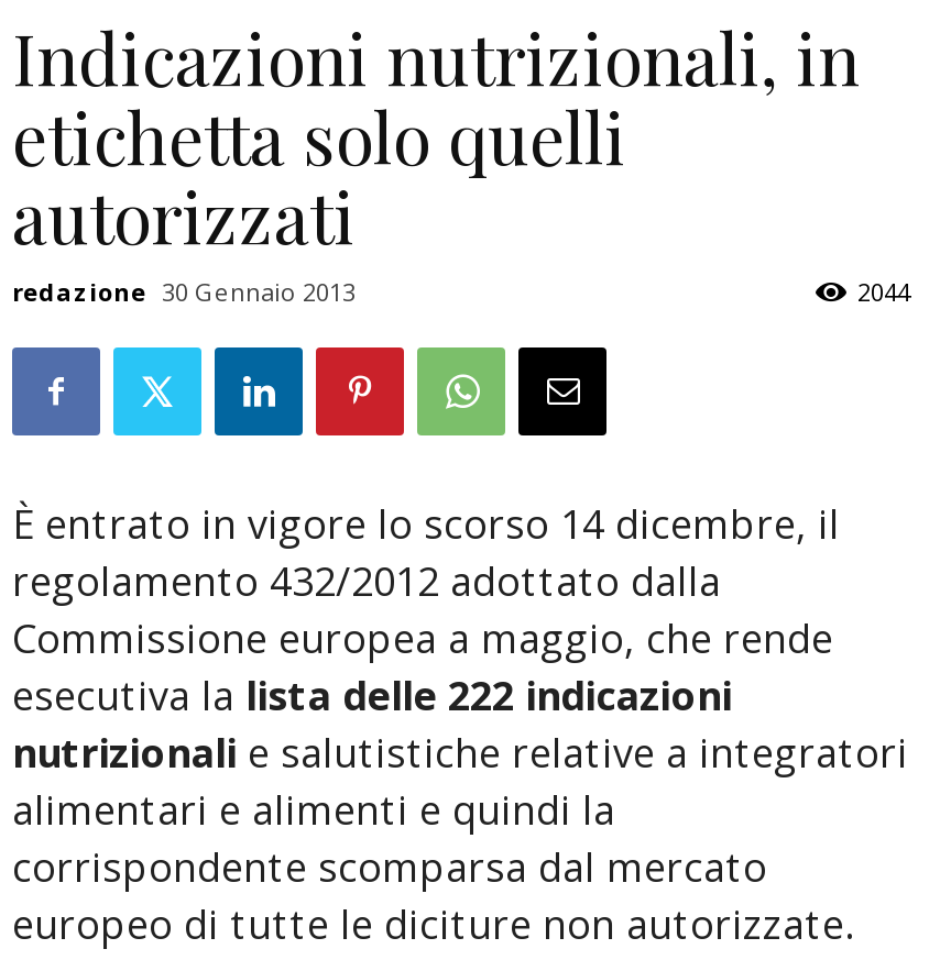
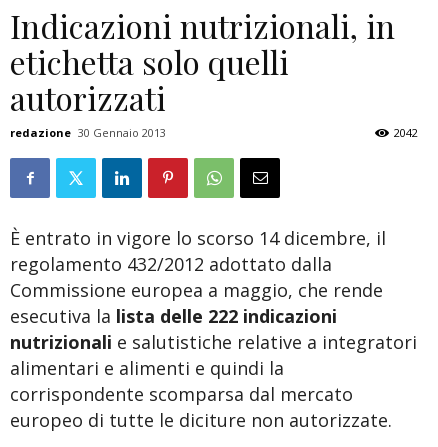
- 2044
+ 2042
